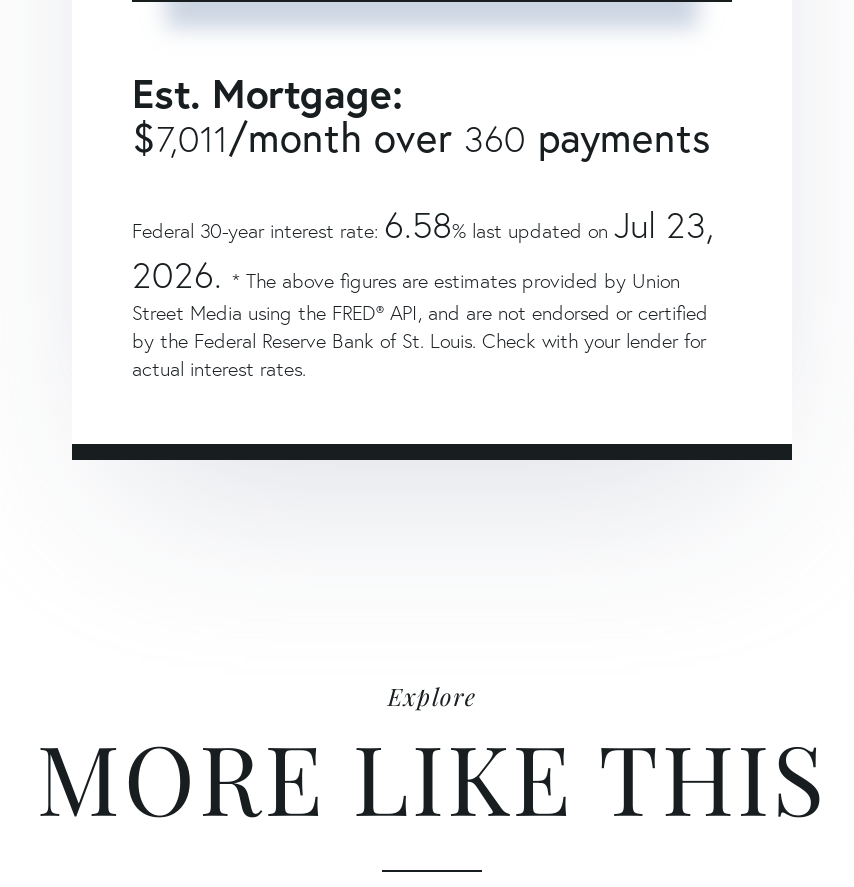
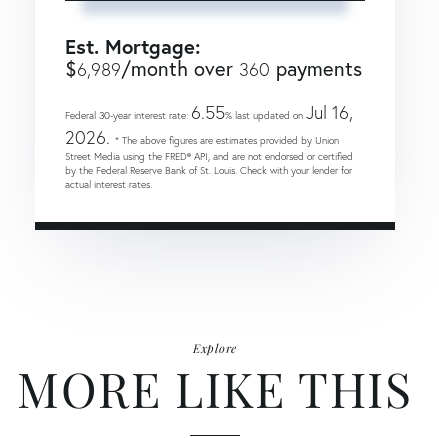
- $7,011/month over 360 payments
+ $6,989/month over 360 payments

- Federal 30-year interest rate: 6.58% last updated on Jul 23,
+ Federal 30-year interest rate: 6.55% last updated on Jul 16,
